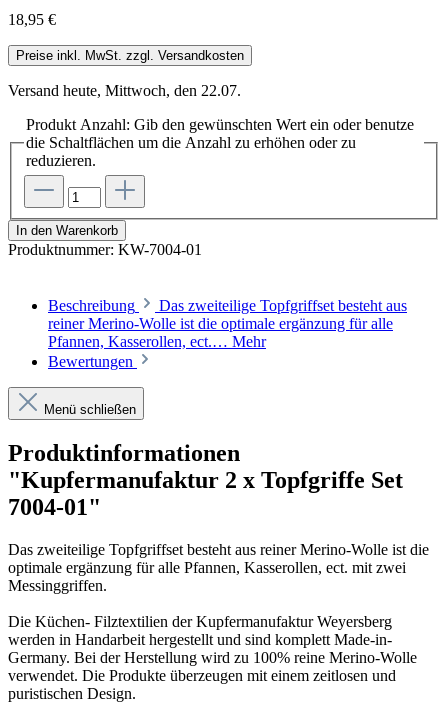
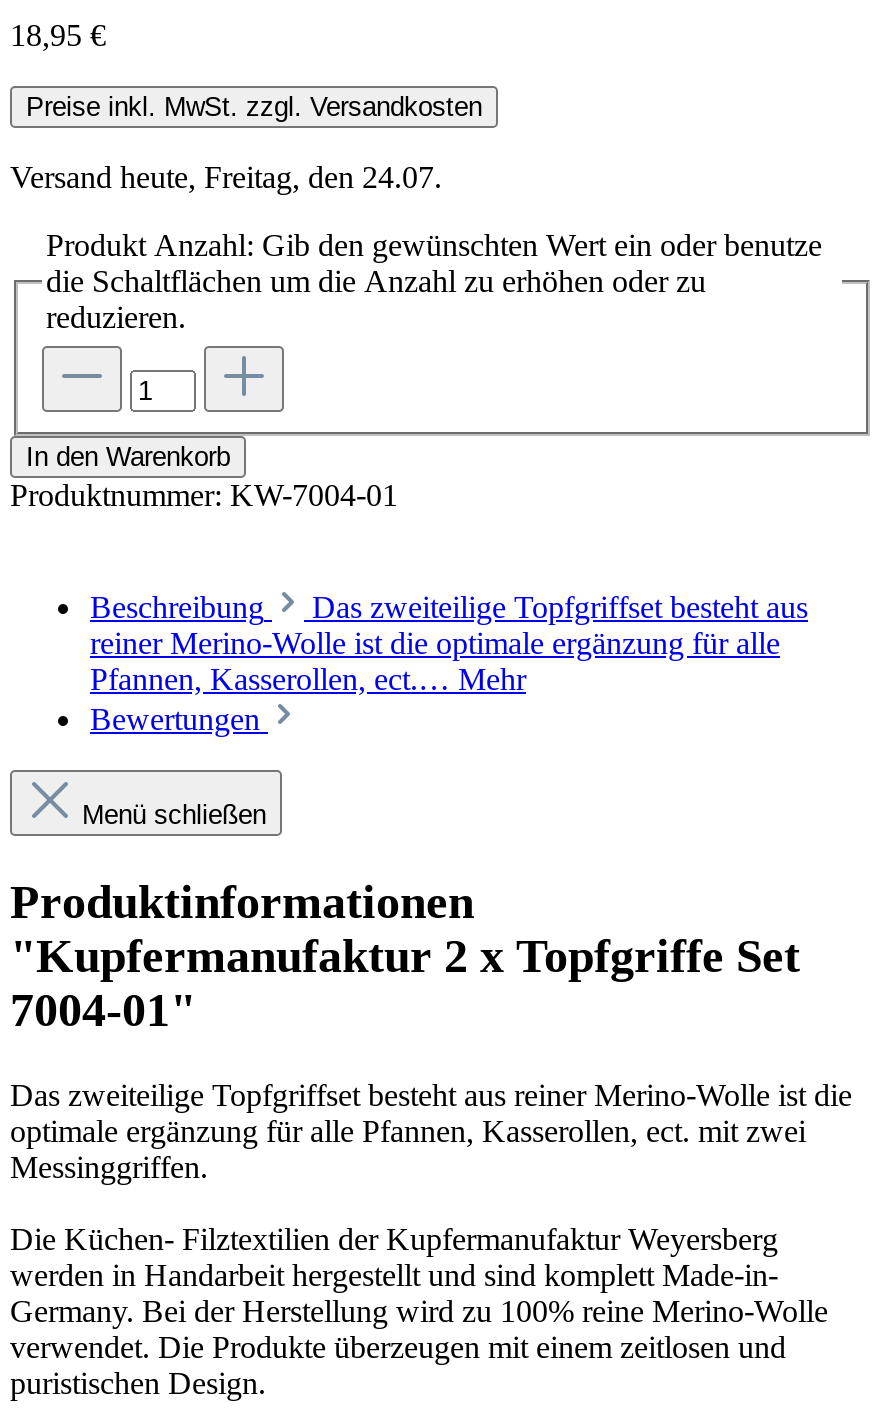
- Versand heute, Mittwoch, den 22.07.
+ Versand heute, Freitag, den 24.07.
